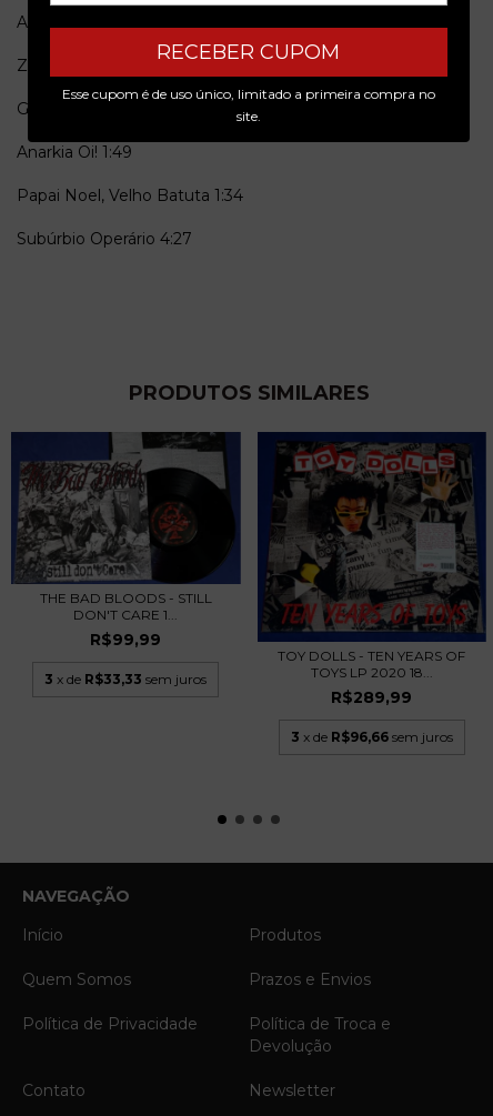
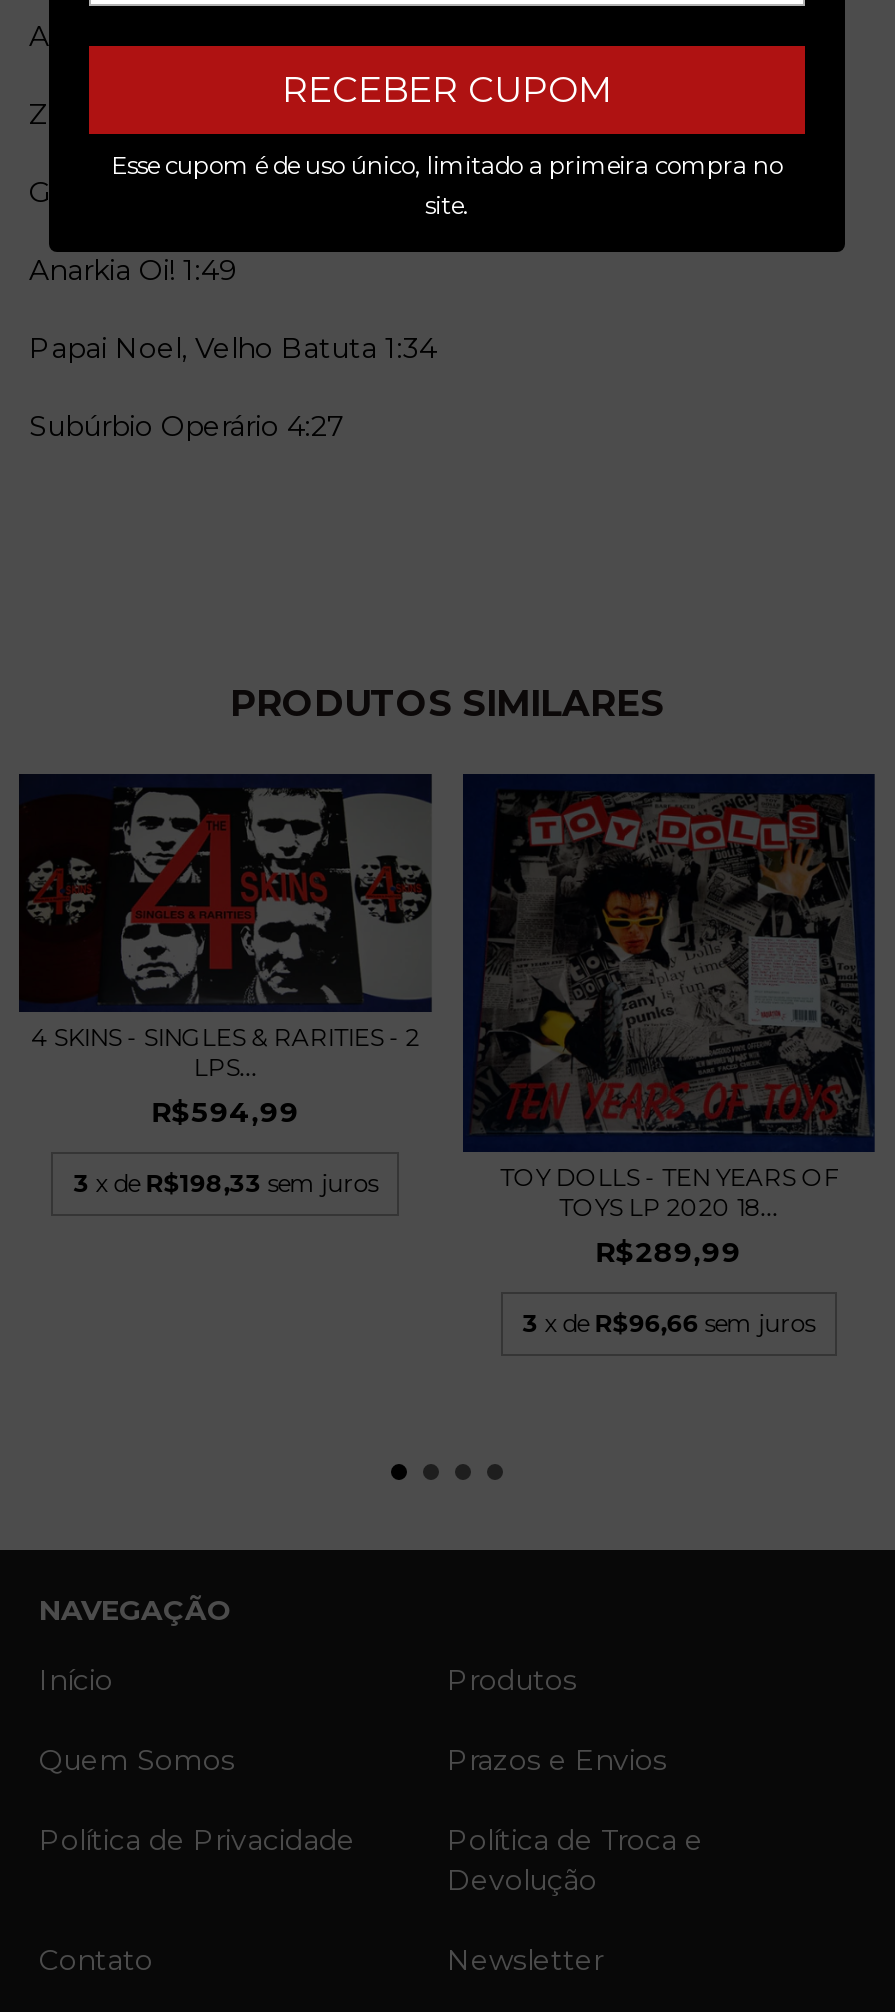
- [image]
- THE BAD BLOODS - STILL
- DON'T CARE 1...
- R$99,99
+ [image]
+ 4 SKINS - SINGLES & RARITIES - 2
+ LPS...
+ R$594,99

- 3 x de R$33,33 sem juros
+ 3 x de R$198,33 sem juros
